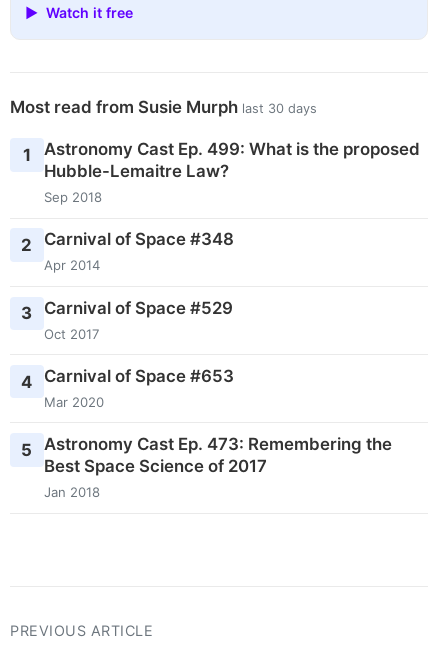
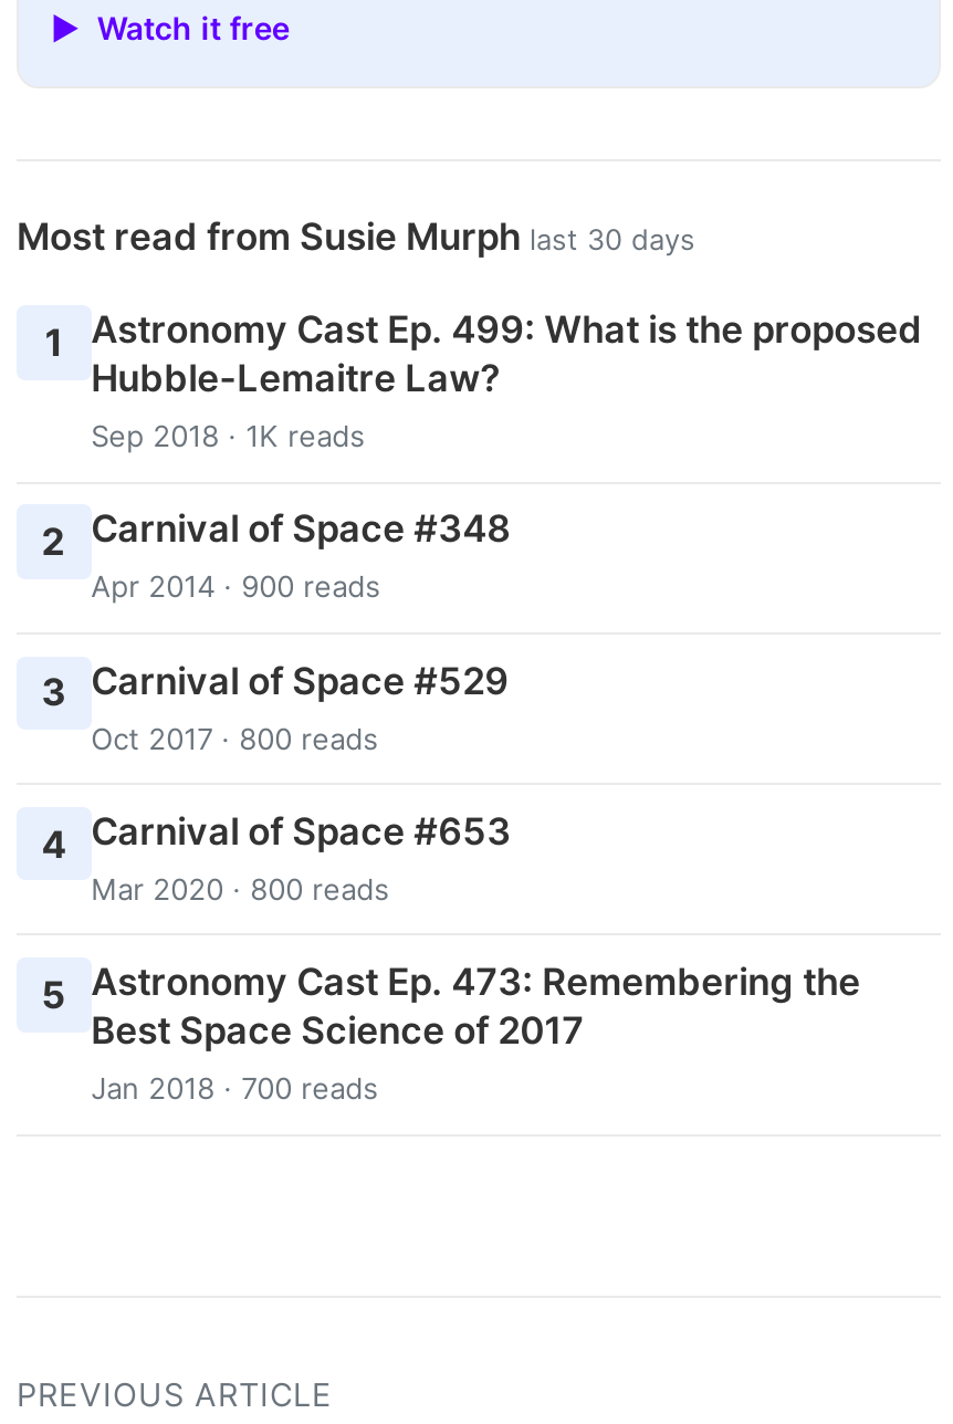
- Sep 2018
+ Sep 2018 · 1K reads

- Apr 2014
+ Apr 2014 · 900 reads

- Oct 2017
+ Oct 2017 · 800 reads

- Mar 2020
+ Mar 2020 · 800 reads

- Jan 2018
+ Jan 2018 · 700 reads
